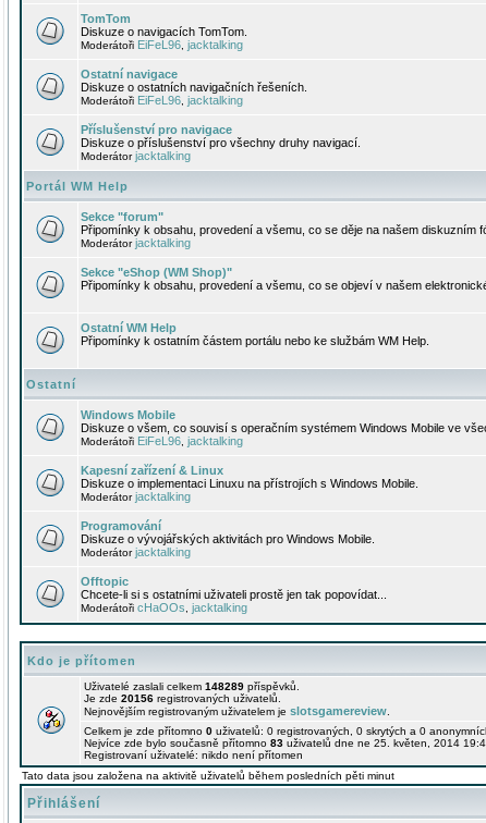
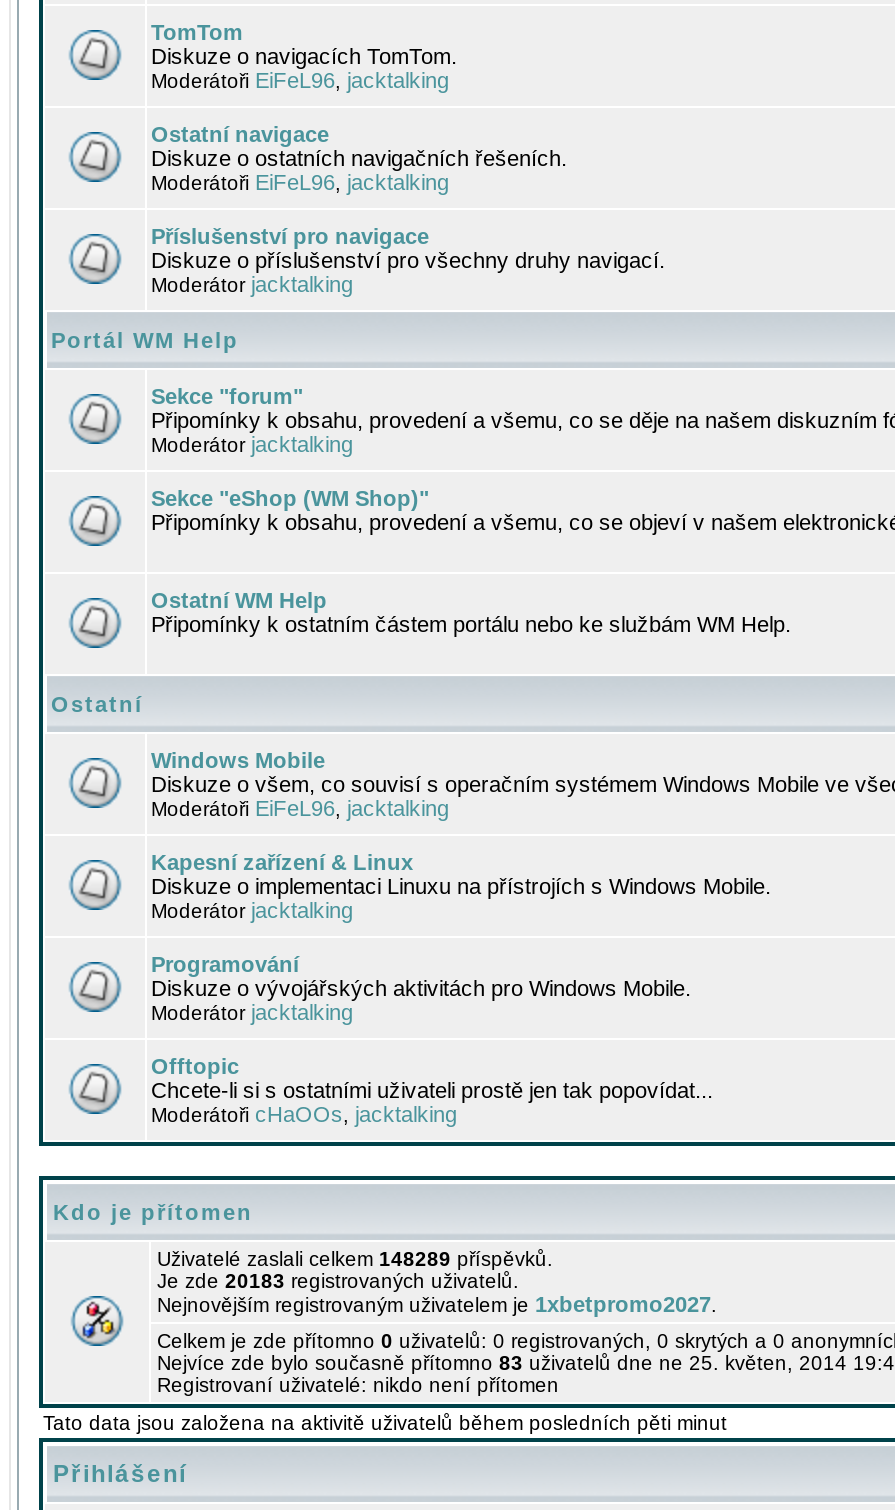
- Je zde 20156 registrovaných uživatelů.
+ Je zde 20183 registrovaných uživatelů.

- Nejnovějším registrovaným uživatelem je slotsgamereview.
+ Nejnovějším registrovaným uživatelem je 1xbetpromo2027.
